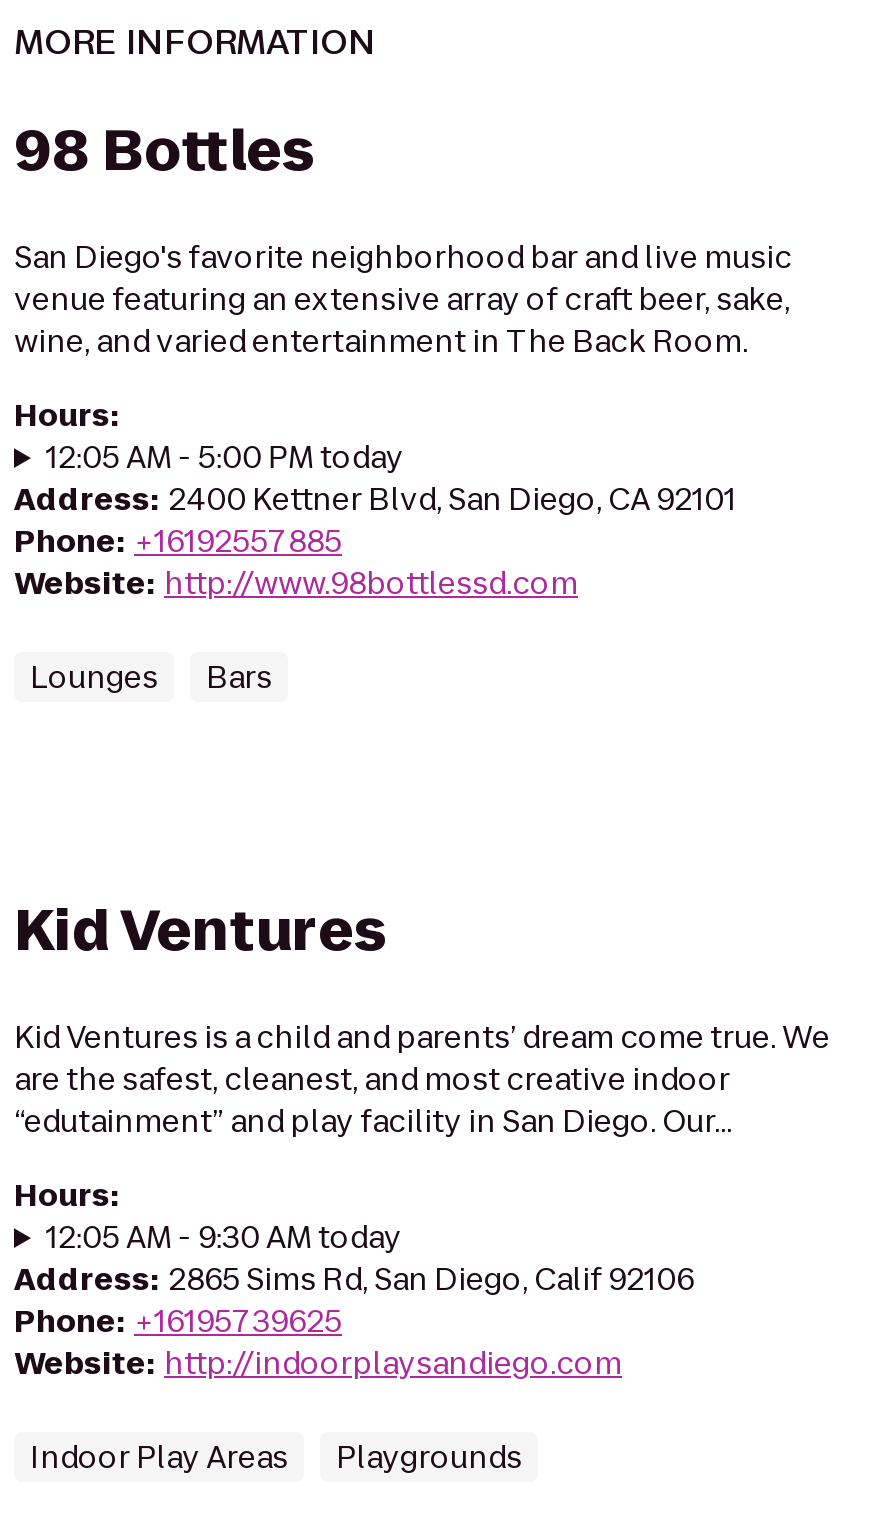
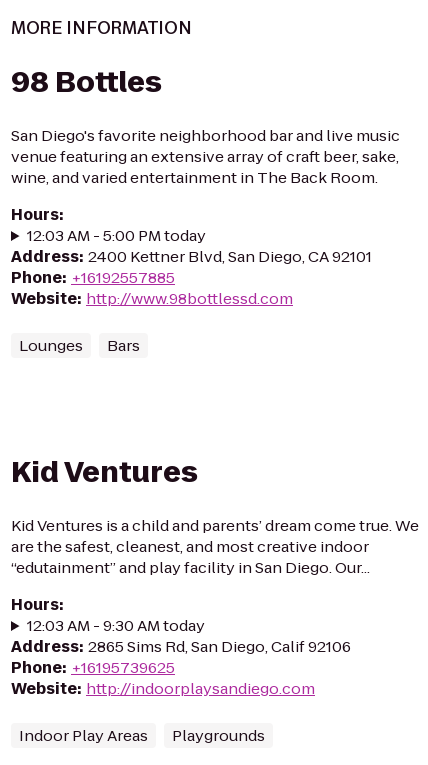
- 12:05 AM - 5:00 PM today
+ 12:03 AM - 5:00 PM today

- 12:05 AM - 9:30 AM today
+ 12:03 AM - 9:30 AM today
